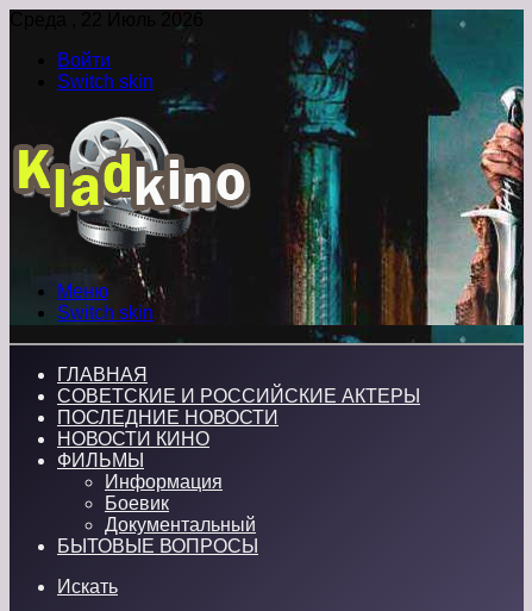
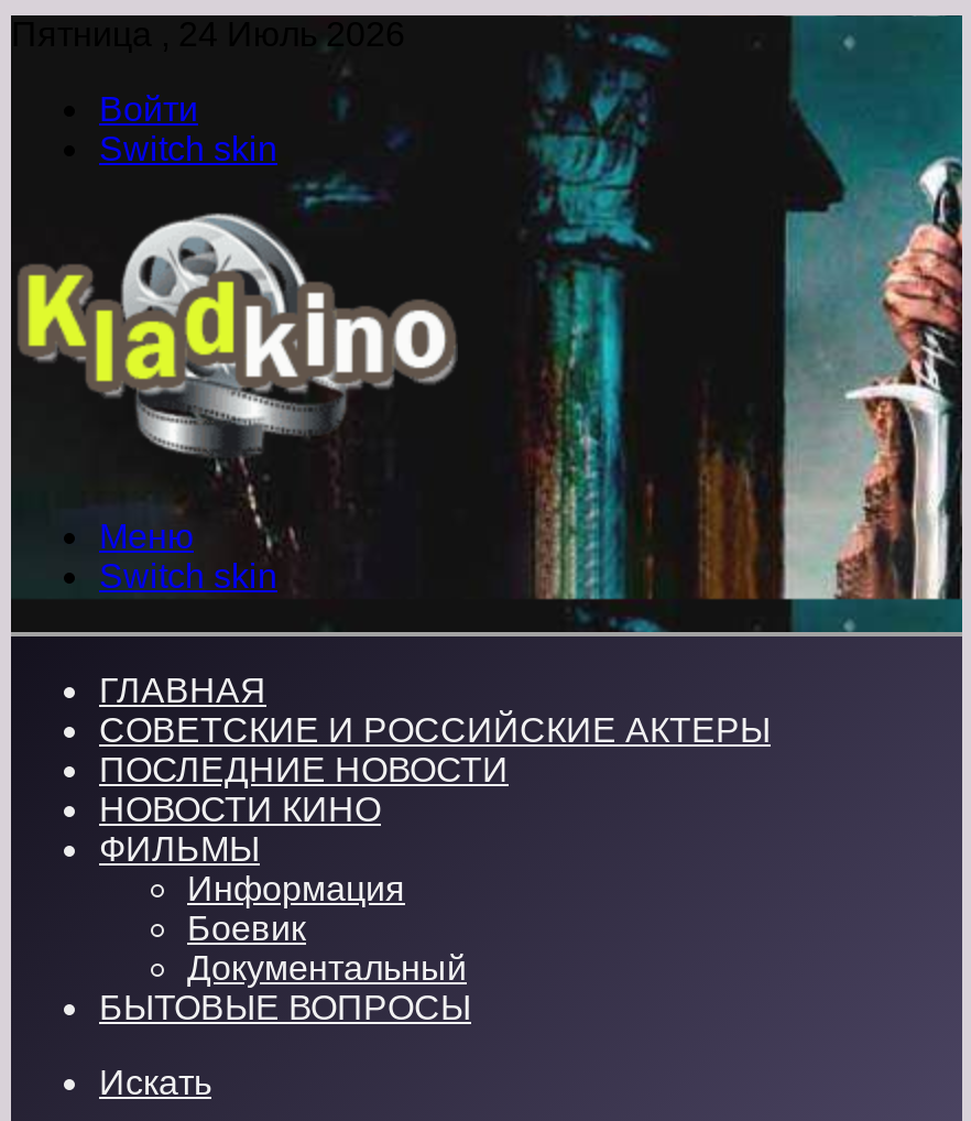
- Среда , 22 Июль 2026
+ Пятница , 24 Июль 2026
